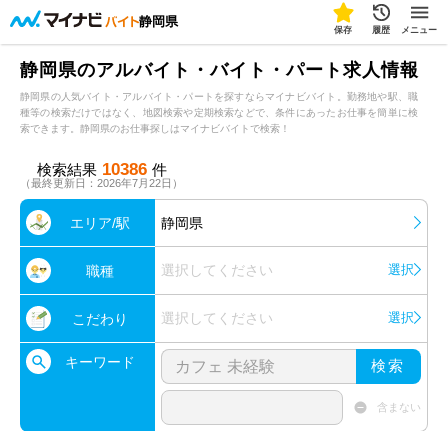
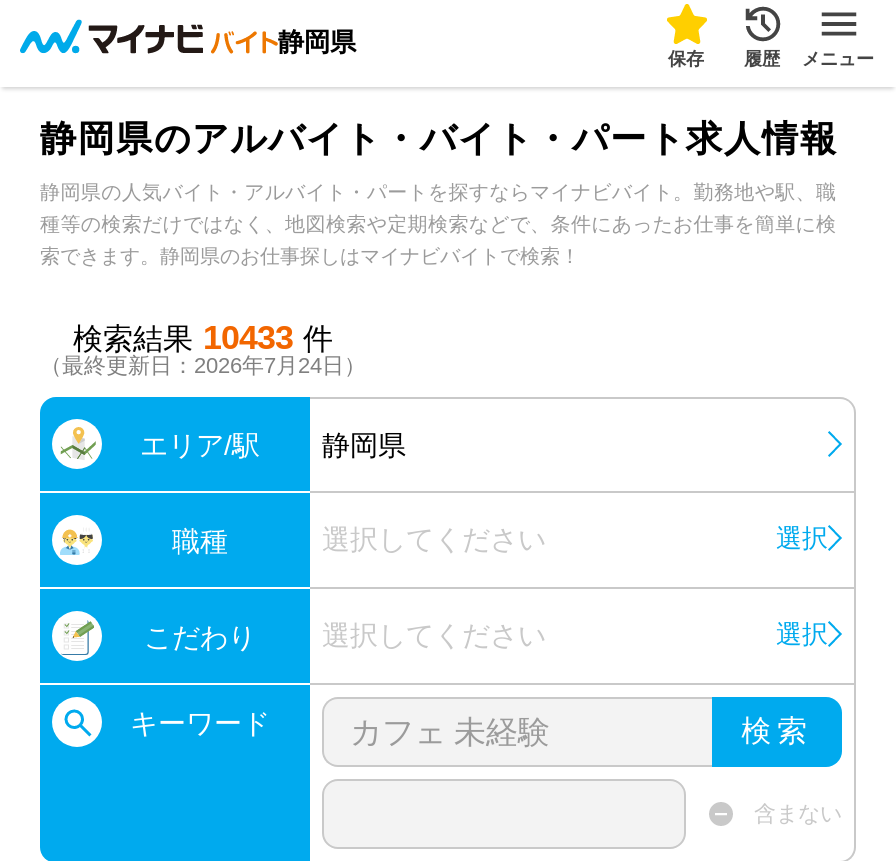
- 検索結果 10386 件
+ 検索結果 10433 件

- （最終更新日：2026年7月22日）
+ （最終更新日：2026年7月24日）
